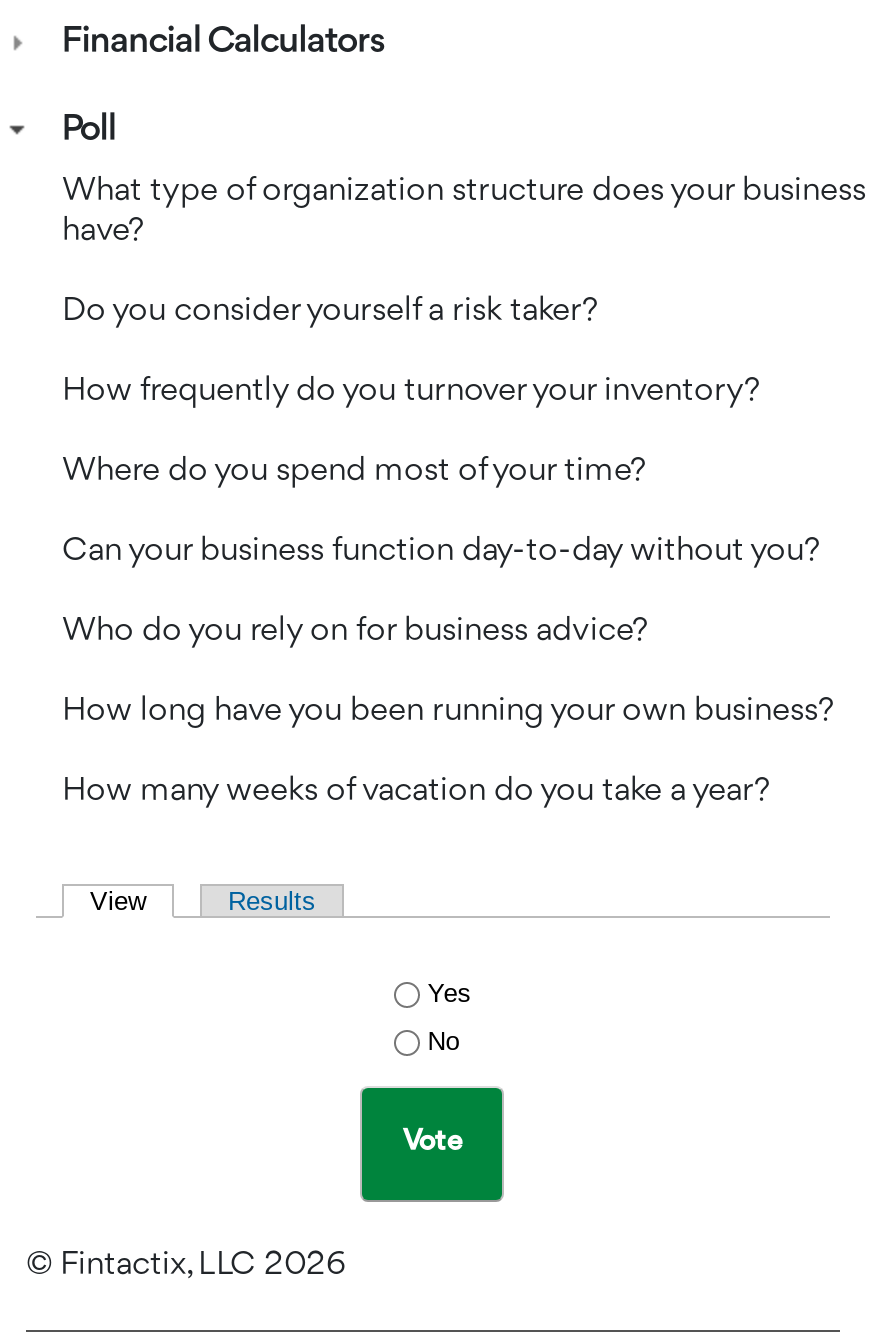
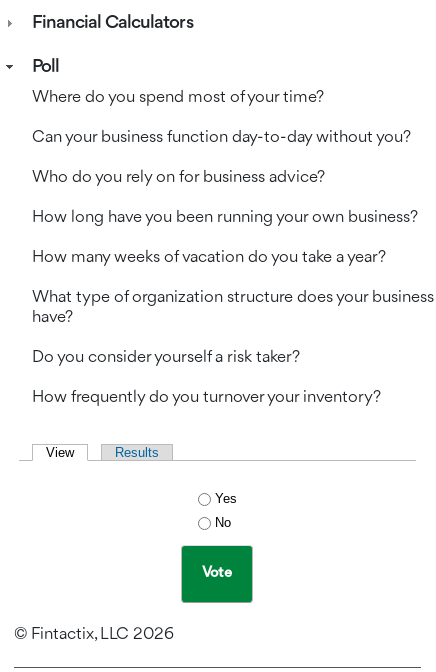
moved down: What type of organization structure does your business | have? | Do you consider yourself a risk taker? | How frequently do you turnover your inventory?

moved up: Where do you spend most of your time? | Can your business function day-to-day without you? | Who do you rely on for business advice? | How long have you been running your own business? | How many weeks of vacation do you take a year?
